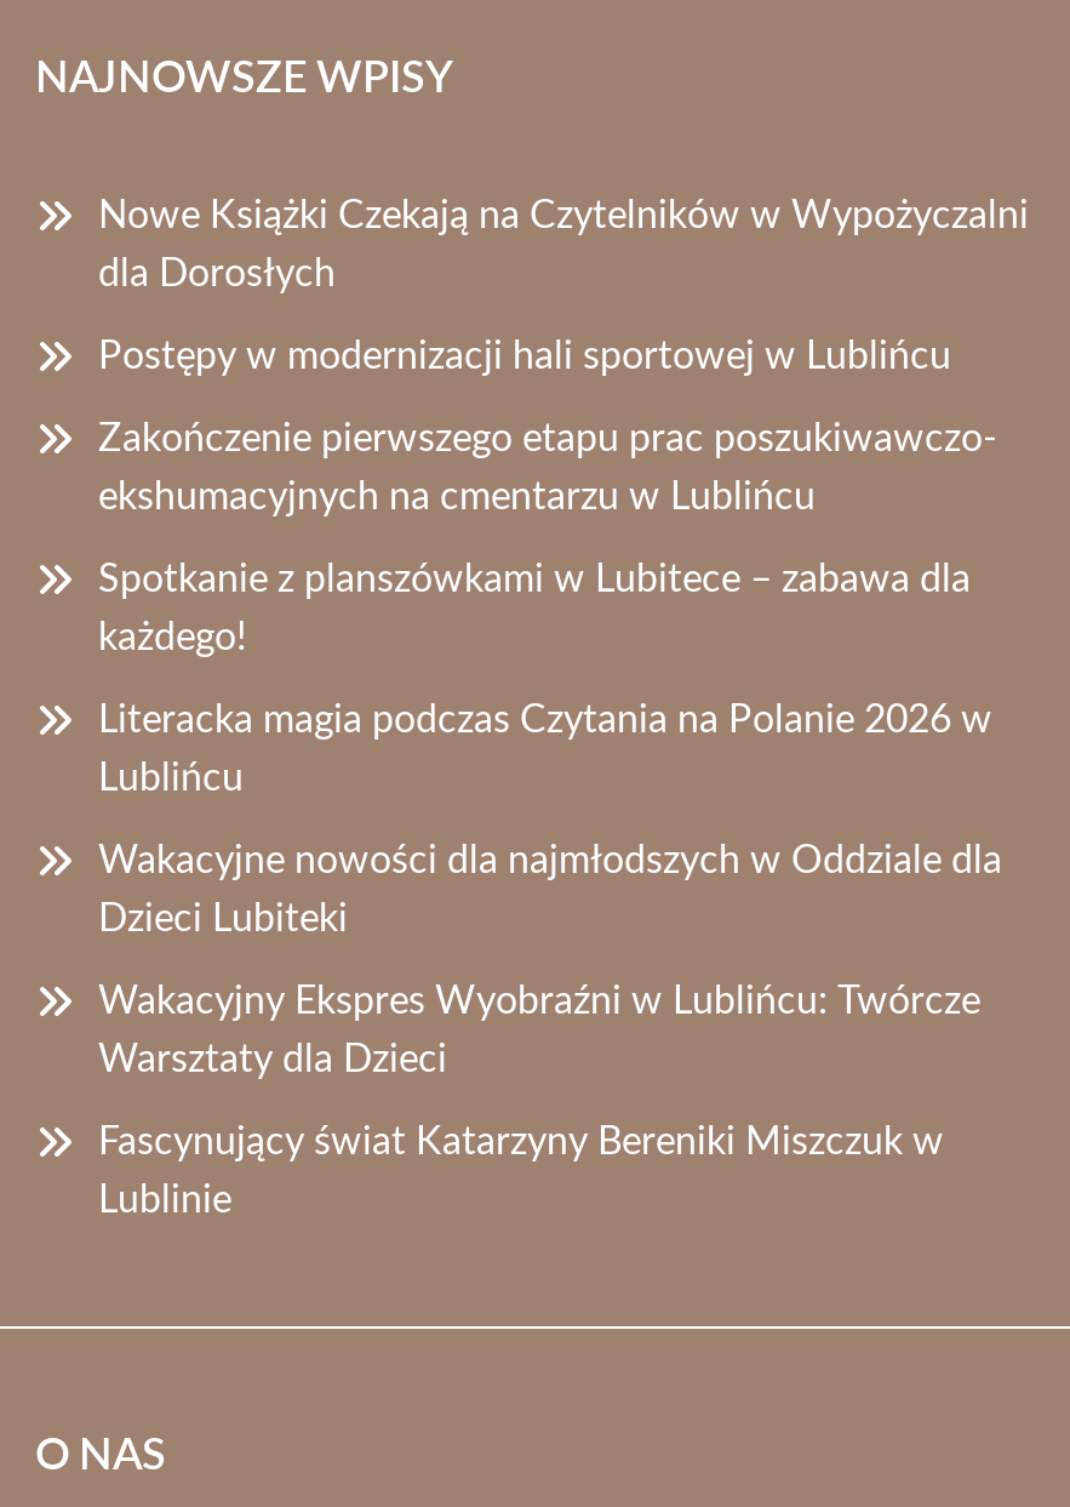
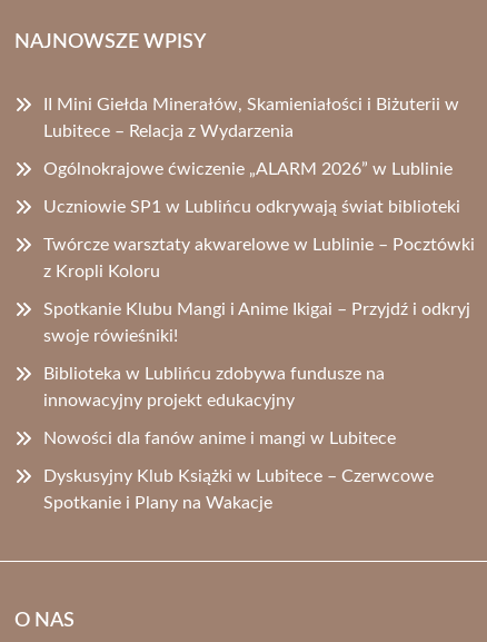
- Nowe Książki Czekają na Czytelników w Wypożyczalni
- dla Dorosłych
- Postępy w modernizacji hali sportowej w Lublińcu
- Zakończenie pierwszego etapu prac poszukiwawczo-
- ekshumacyjnych na cmentarzu w Lublińcu
- Spotkanie z planszówkami w Lubitece – zabawa dla
- każdego!
- Literacka magia podczas Czytania na Polanie 2026 w
- Lublińcu
- Wakacyjne nowości dla najmłodszych w Oddziale dla
- Dzieci Lubiteki
- Wakacyjny Ekspres Wyobraźni w Lublińcu: Twórcze
- Warsztaty dla Dzieci
- Fascynujący świat Katarzyny Bereniki Miszczuk w
- Lublinie
+ II Mini Giełda Minerałów, Skamieniałości i Biżuterii w
+ Lubitece – Relacja z Wydarzenia
+ Ogólnokrajowe ćwiczenie „ALARM 2026” w Lublinie
+ Uczniowie SP1 w Lublińcu odkrywają świat biblioteki
+ Twórcze warsztaty akwarelowe w Lublinie – Pocztówki
+ z Kropli Koloru
+ Spotkanie Klubu Mangi i Anime Ikigai – Przyjdź i odkryj
+ swoje rówieśniki!
+ Biblioteka w Lublińcu zdobywa fundusze na
+ innowacyjny projekt edukacyjny
+ Nowości dla fanów anime i mangi w Lubitece
+ Dyskusyjny Klub Książki w Lubitece – Czerwcowe
+ Spotkanie i Plany na Wakacje
